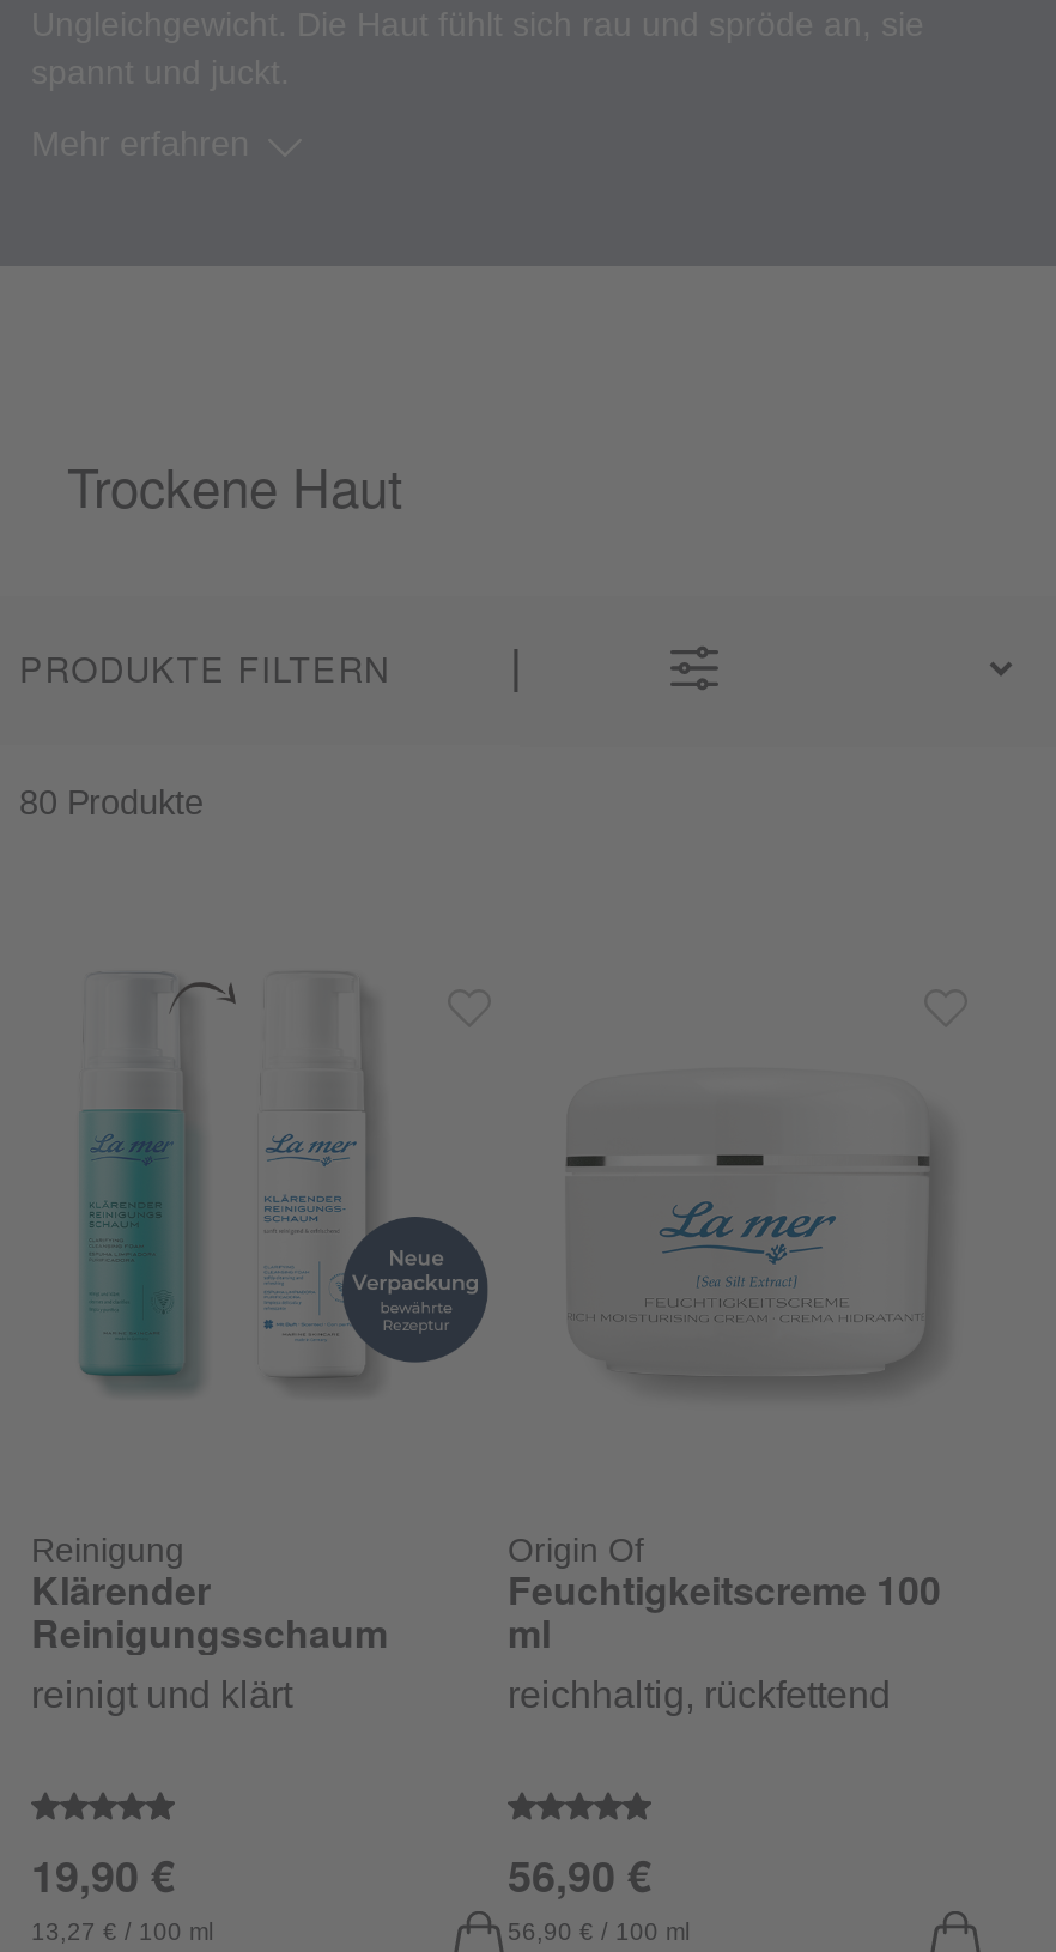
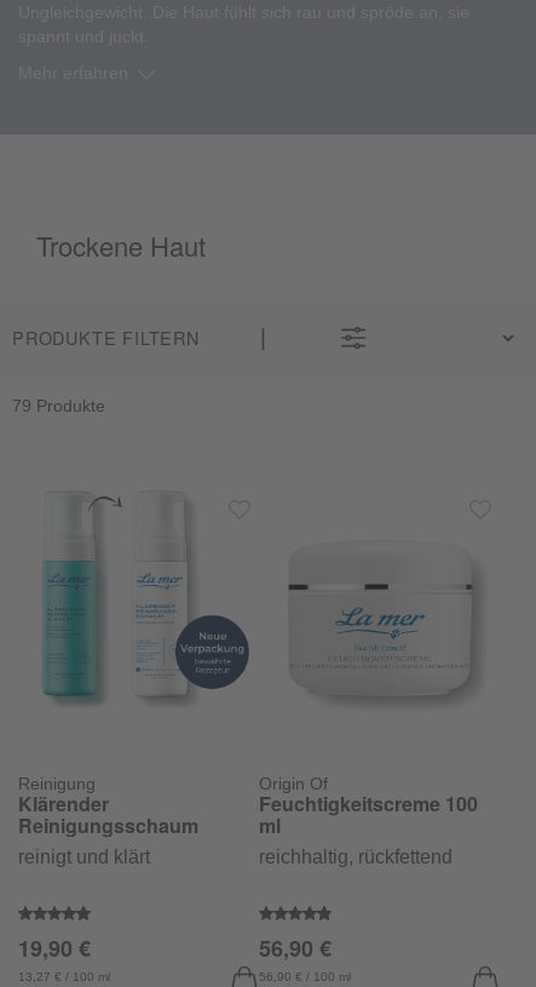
- 80 Produkte
+ 79 Produkte
